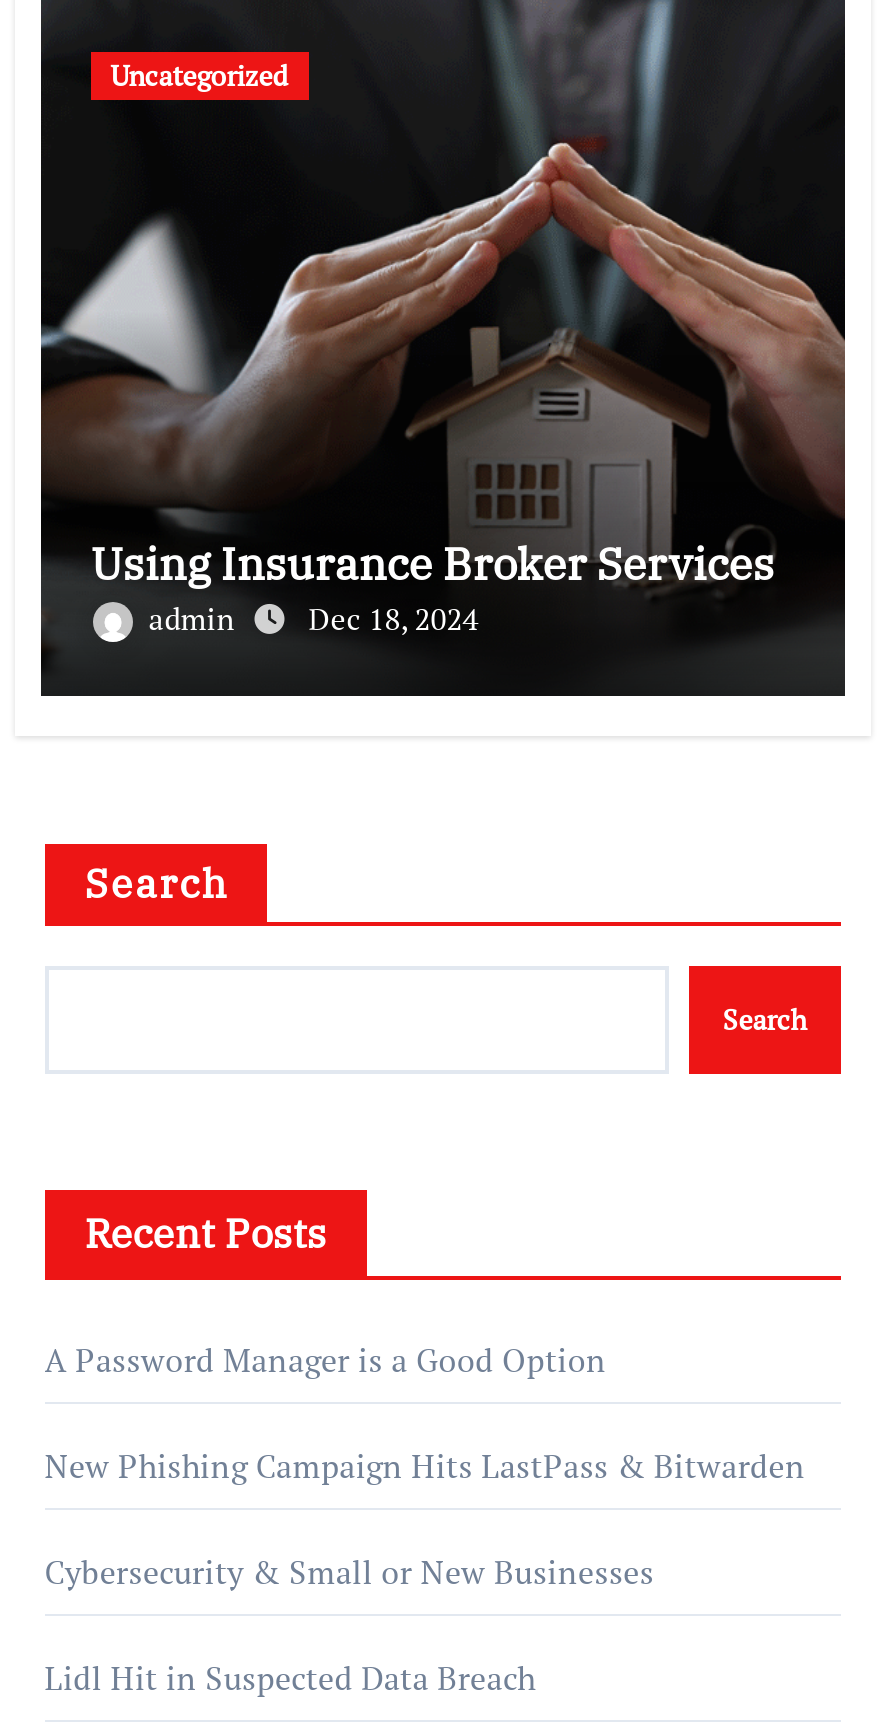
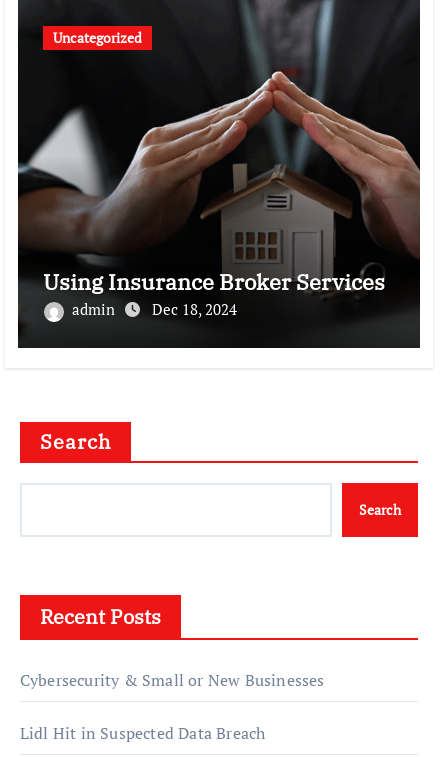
- A Password Manager is a Good Option
- New Phishing Campaign Hits LastPass & Bitwarden
